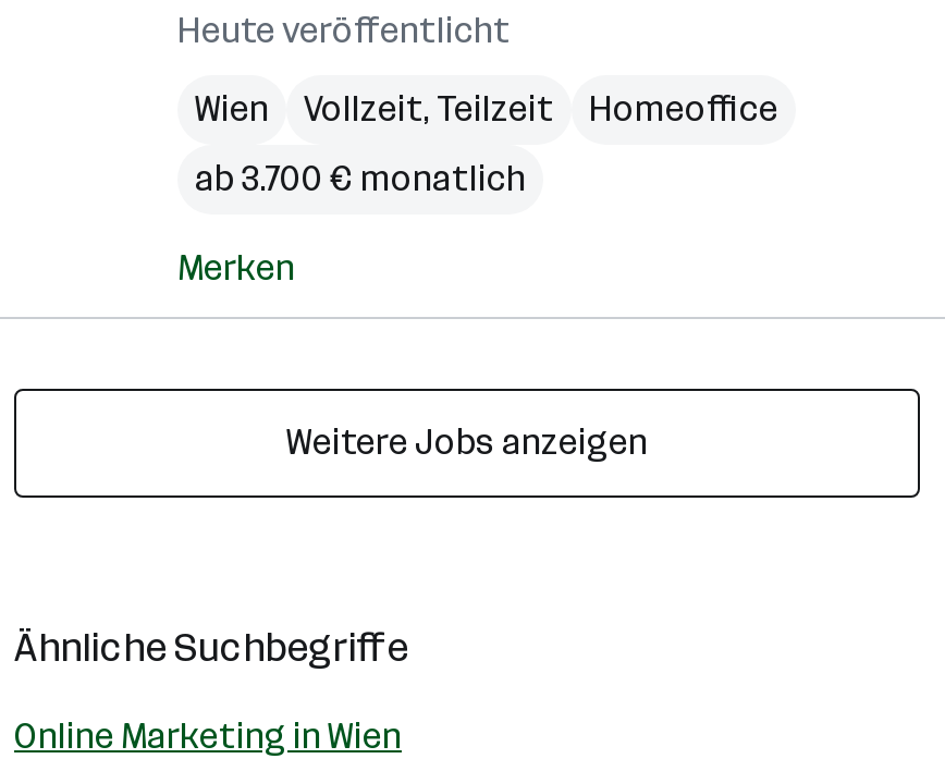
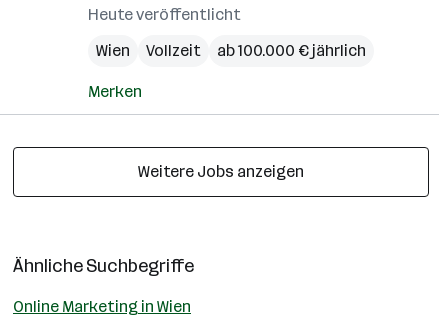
- Vollzeit, Teilzeit
- Homeoffice
- ab 3.700 € monatlich
+ Vollzeit
+ ab 100.000 € jährlich
